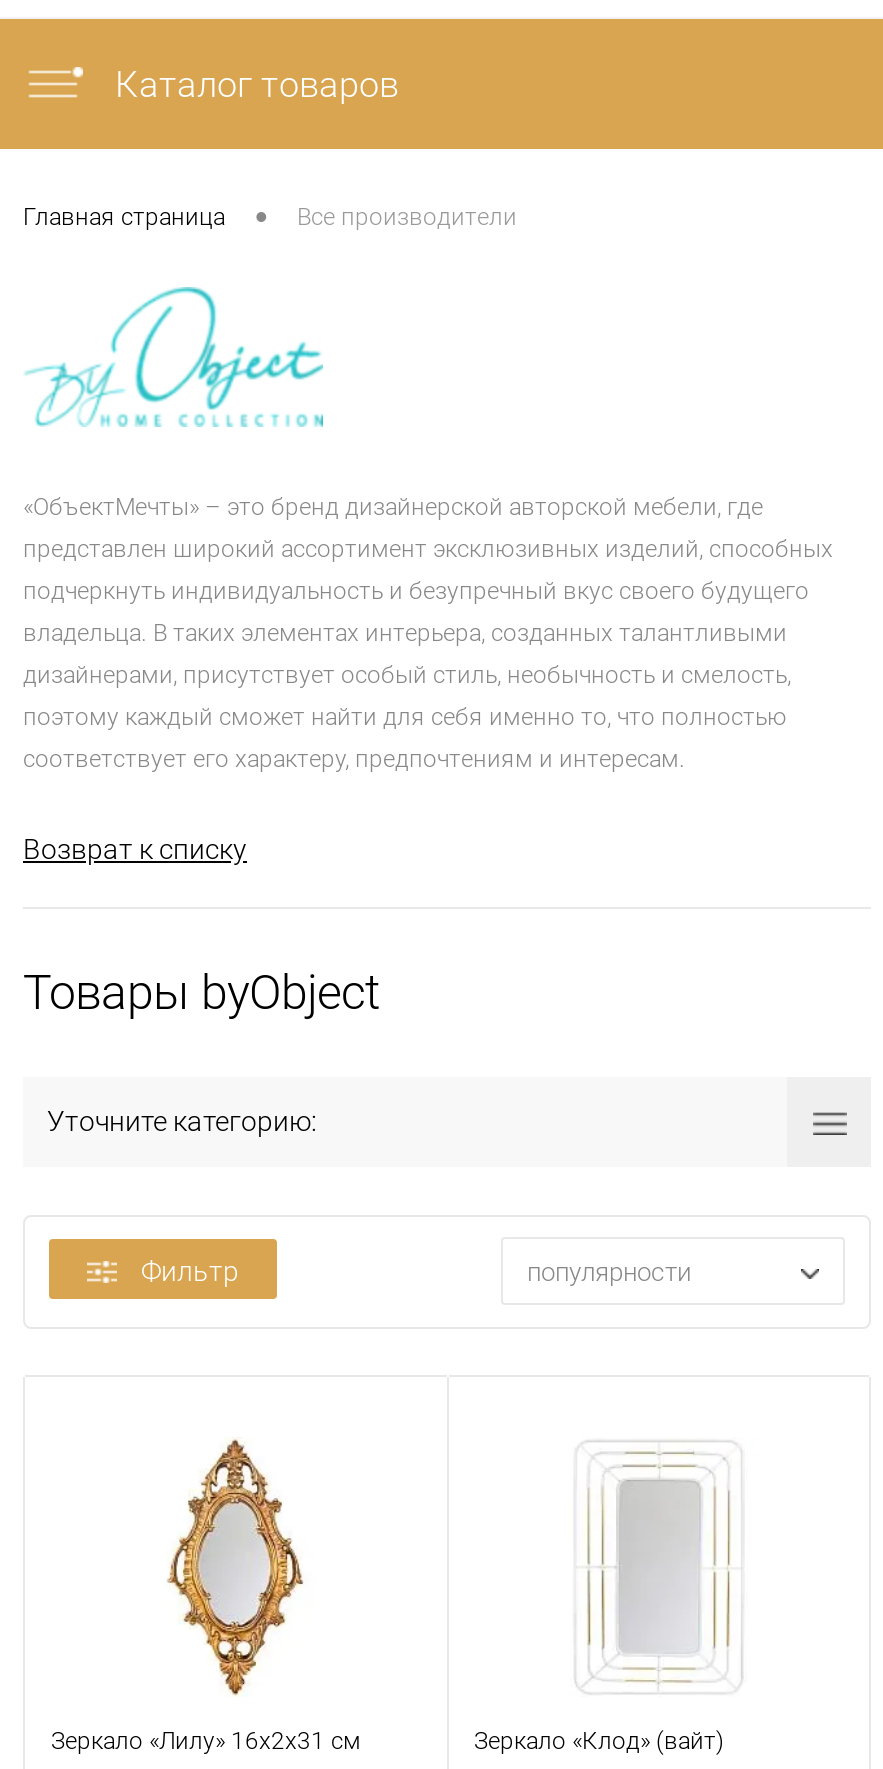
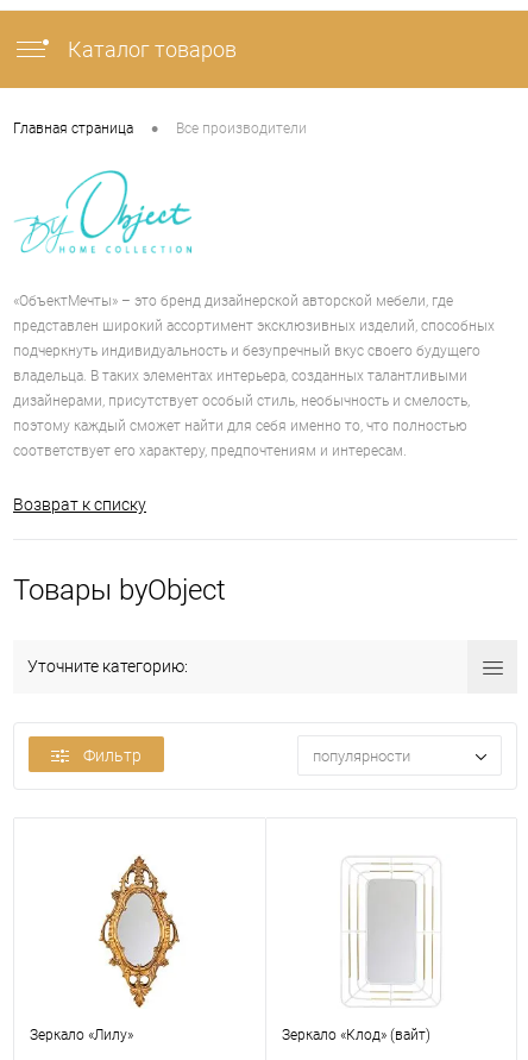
- Зеркало «Лилу» 16х2х31 см
+ Зеркало «Лилу»
